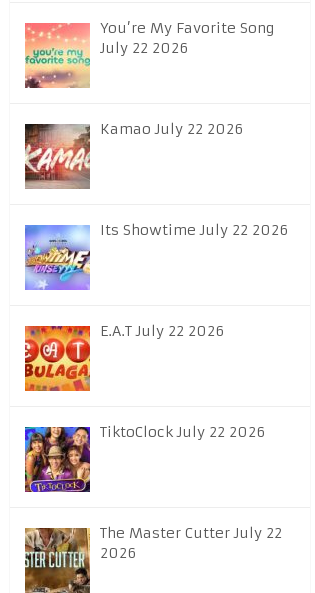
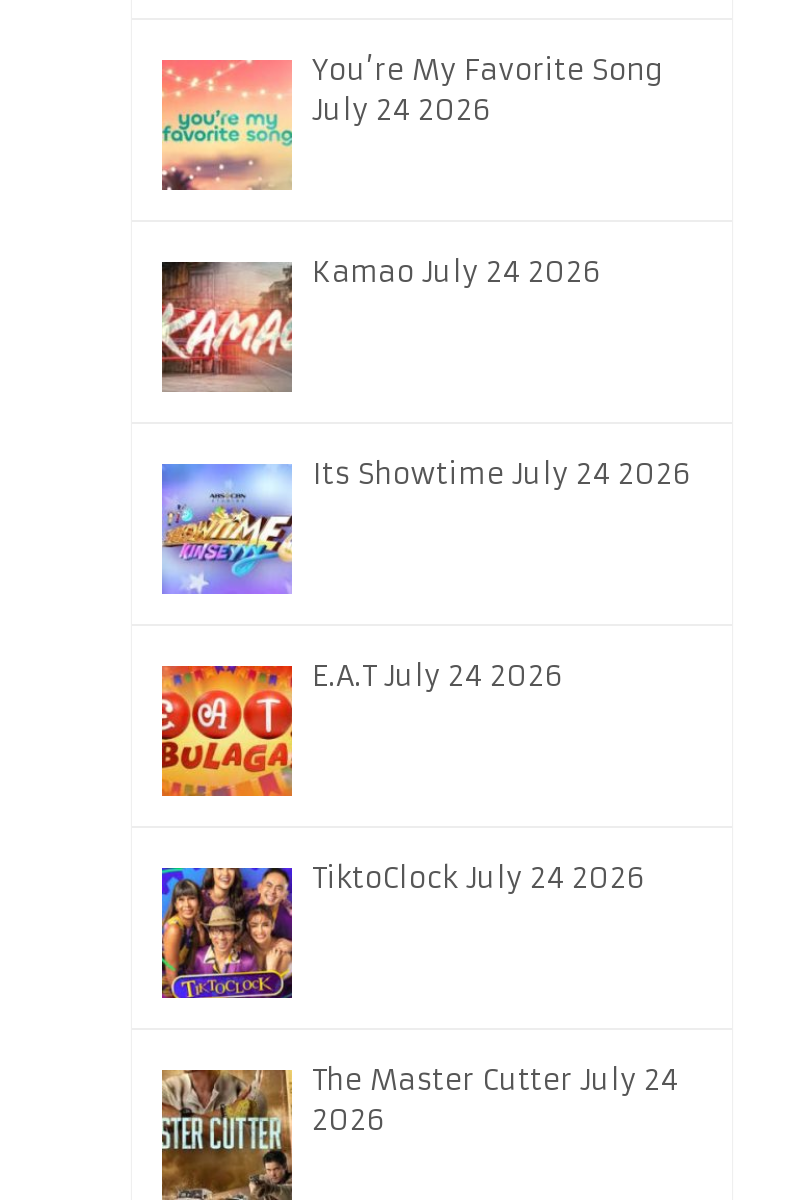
- July 22 2026
+ July 24 2026

- Kamao July 22 2026
+ Kamao July 24 2026

- Its Showtime July 22 2026
+ Its Showtime July 24 2026

- E.A.T July 22 2026
+ E.A.T July 24 2026

- TiktoClock July 22 2026
+ TiktoClock July 24 2026

- The Master Cutter July 22
+ The Master Cutter July 24
